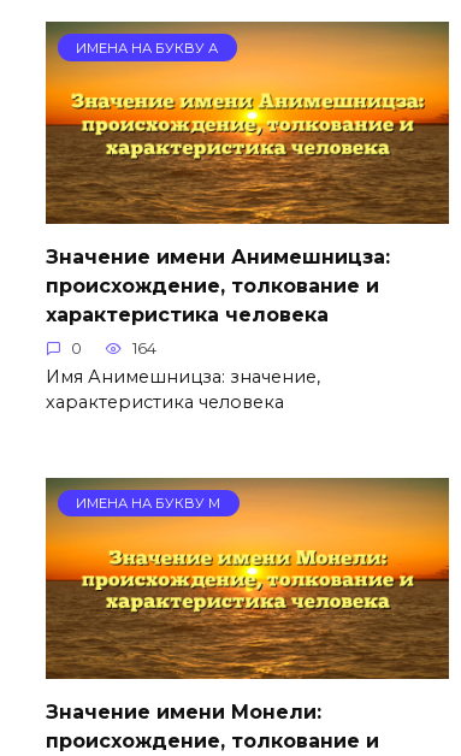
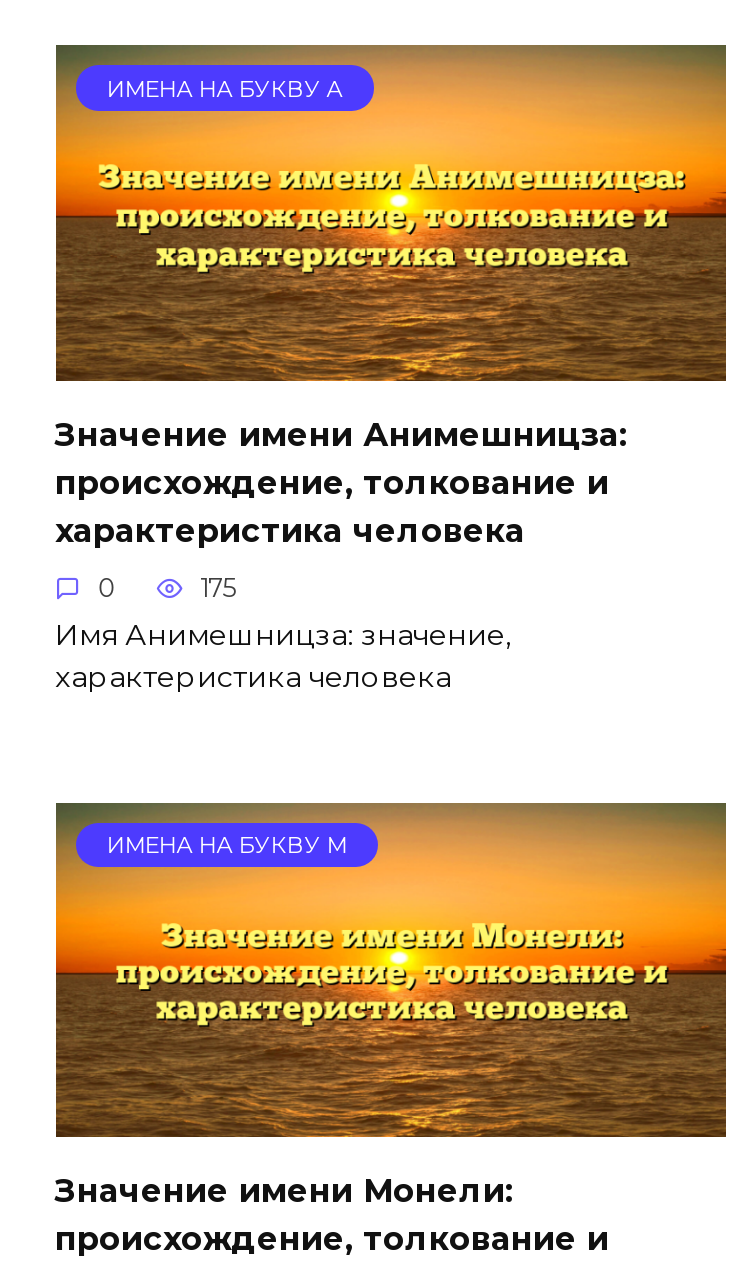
- 164
+ 175
